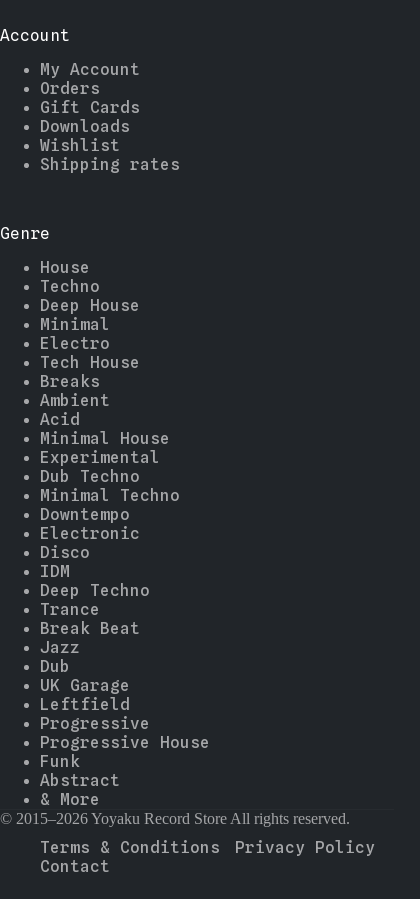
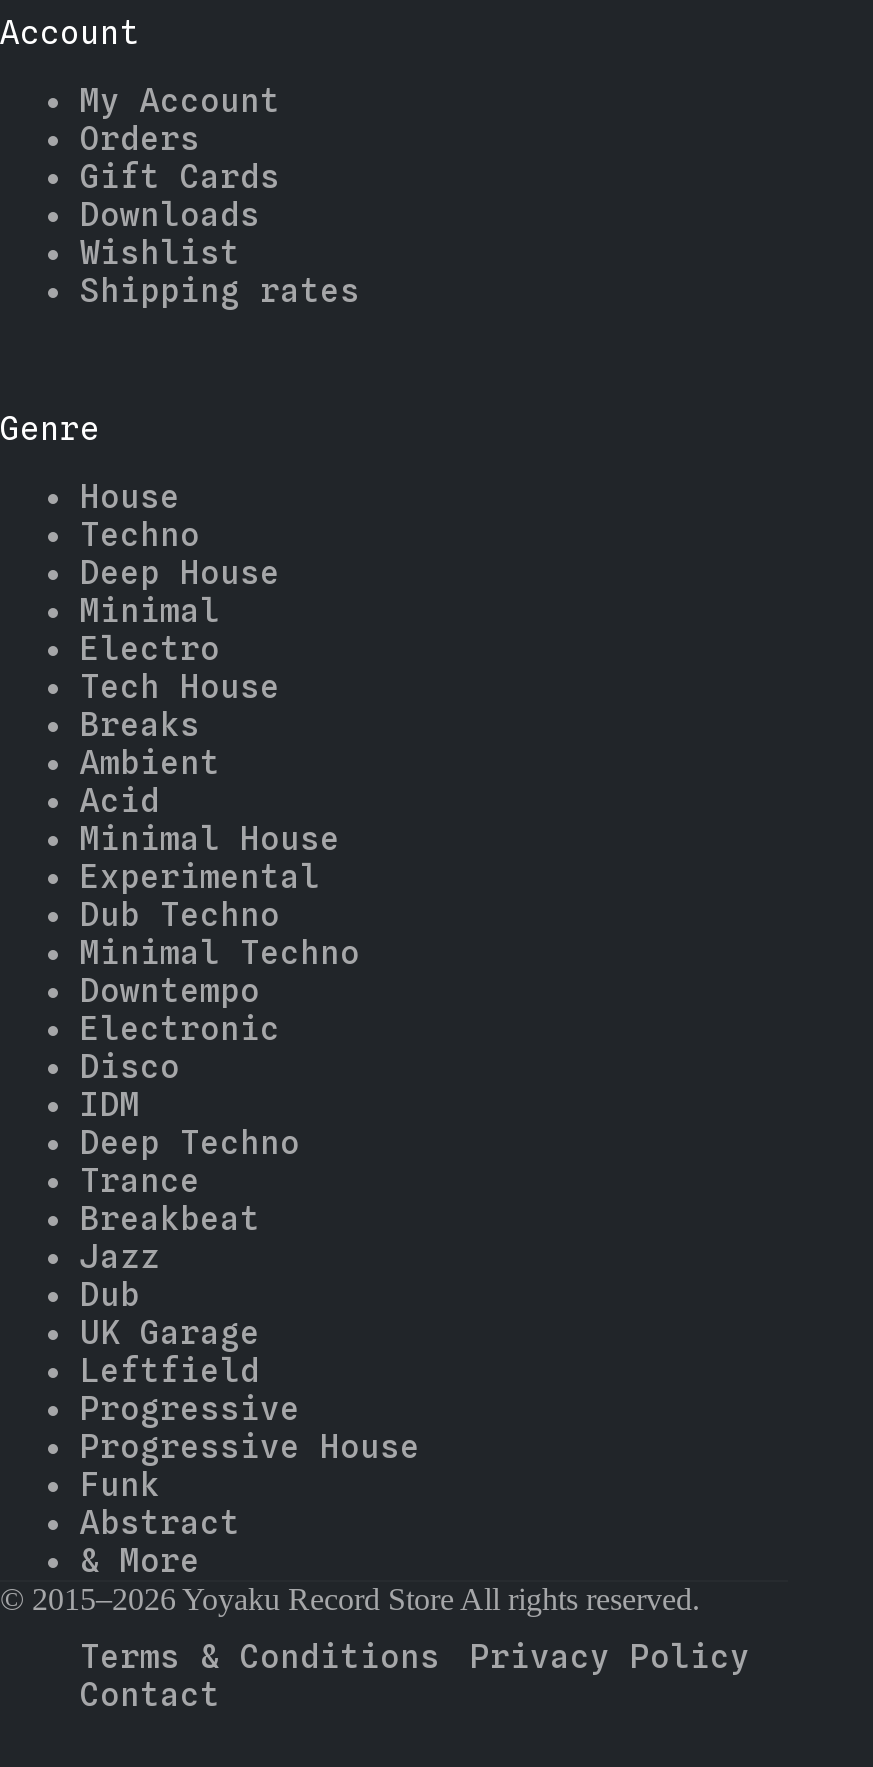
- Break Beat
+ Breakbeat
